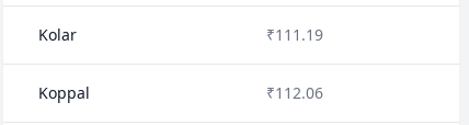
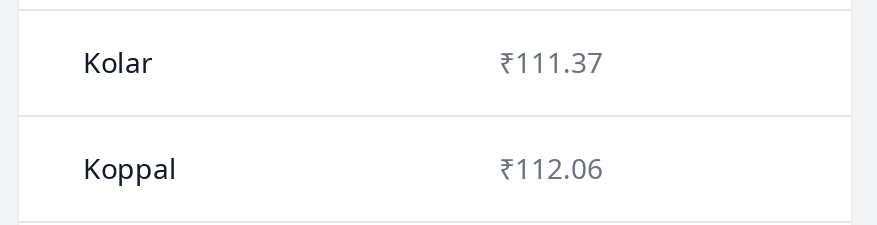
- ₹111.19
+ ₹111.37
